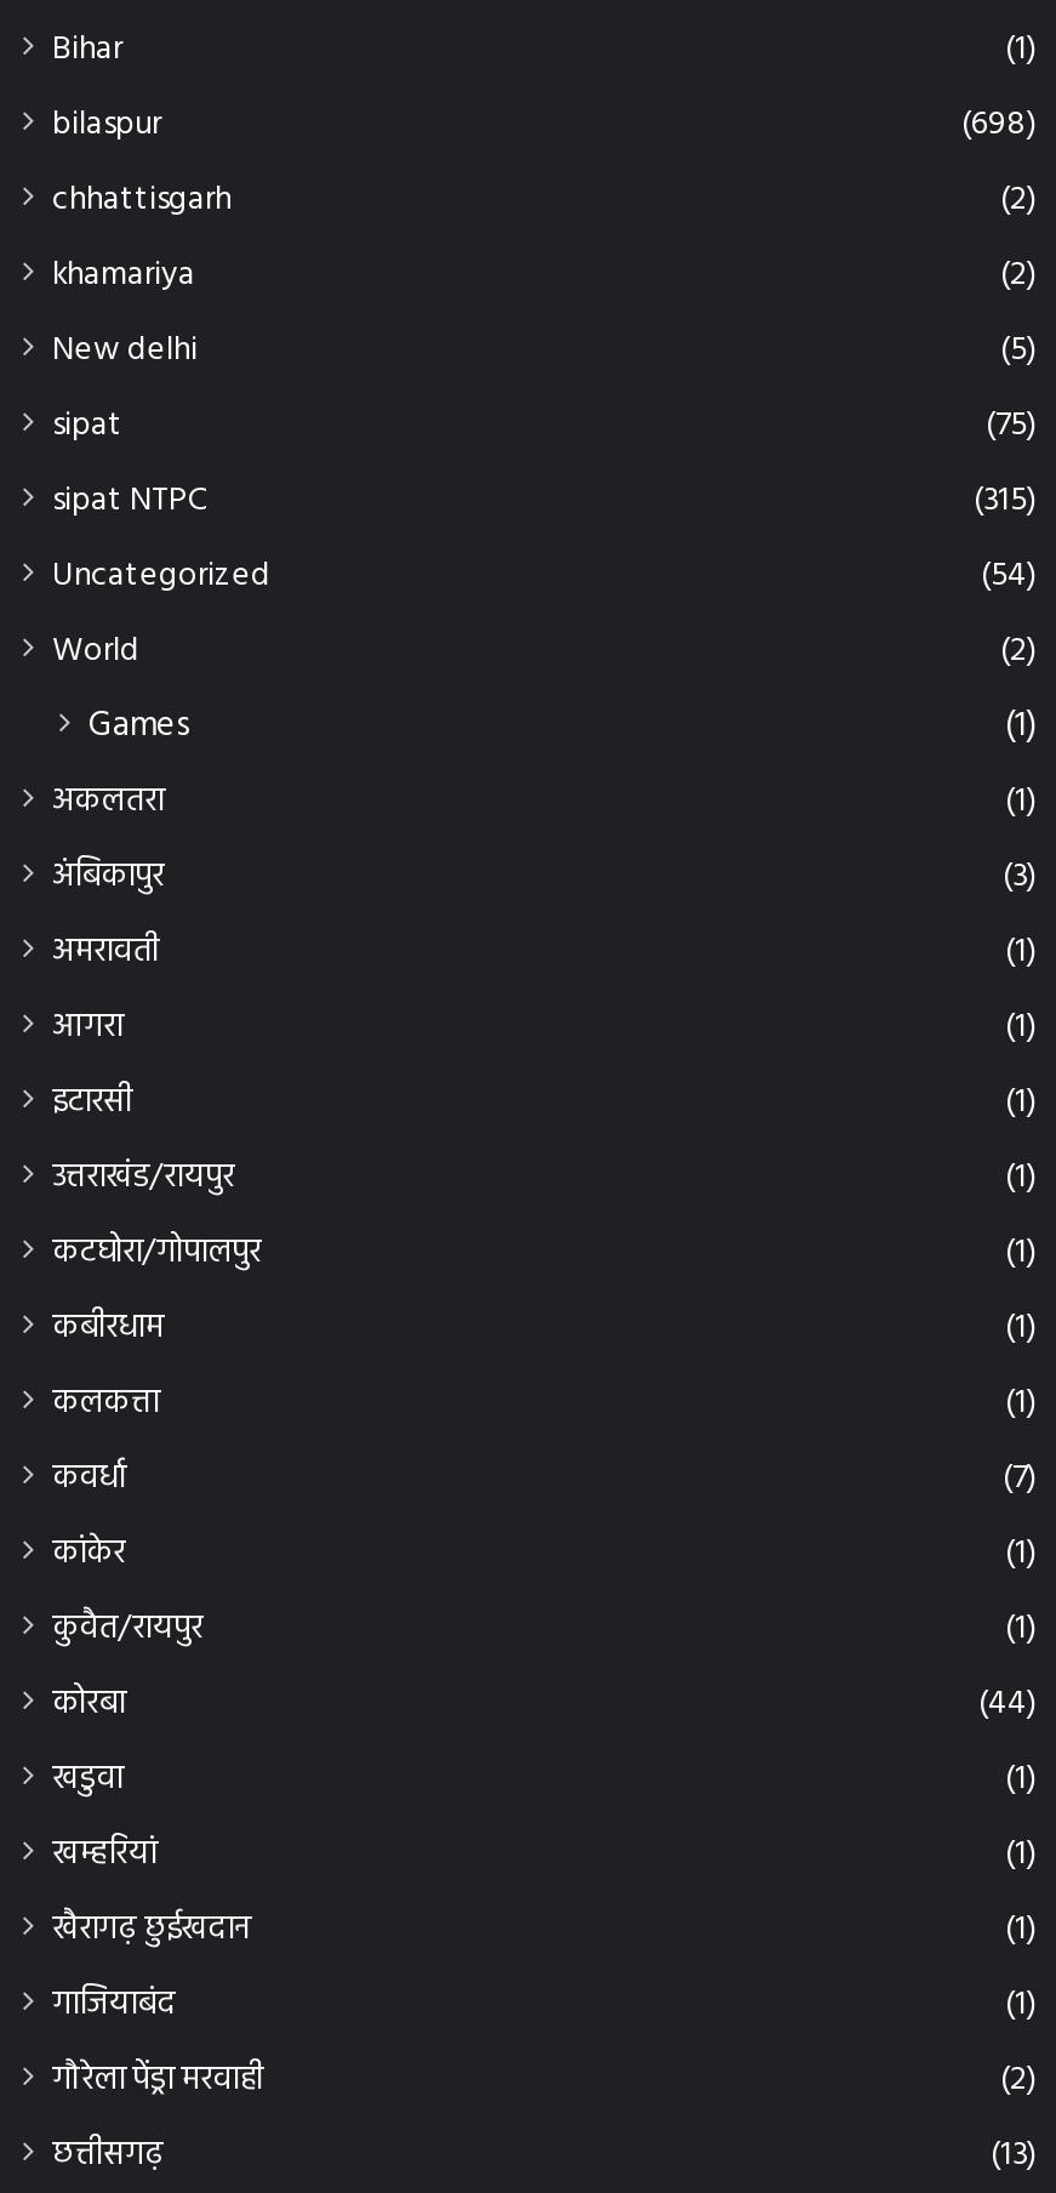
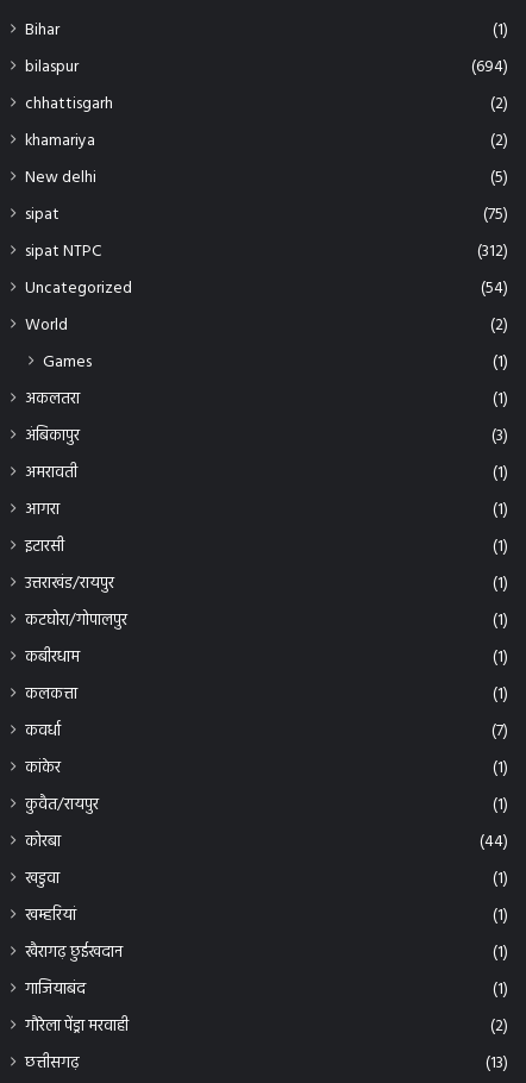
- (698)
+ (694)

- (315)
+ (312)
